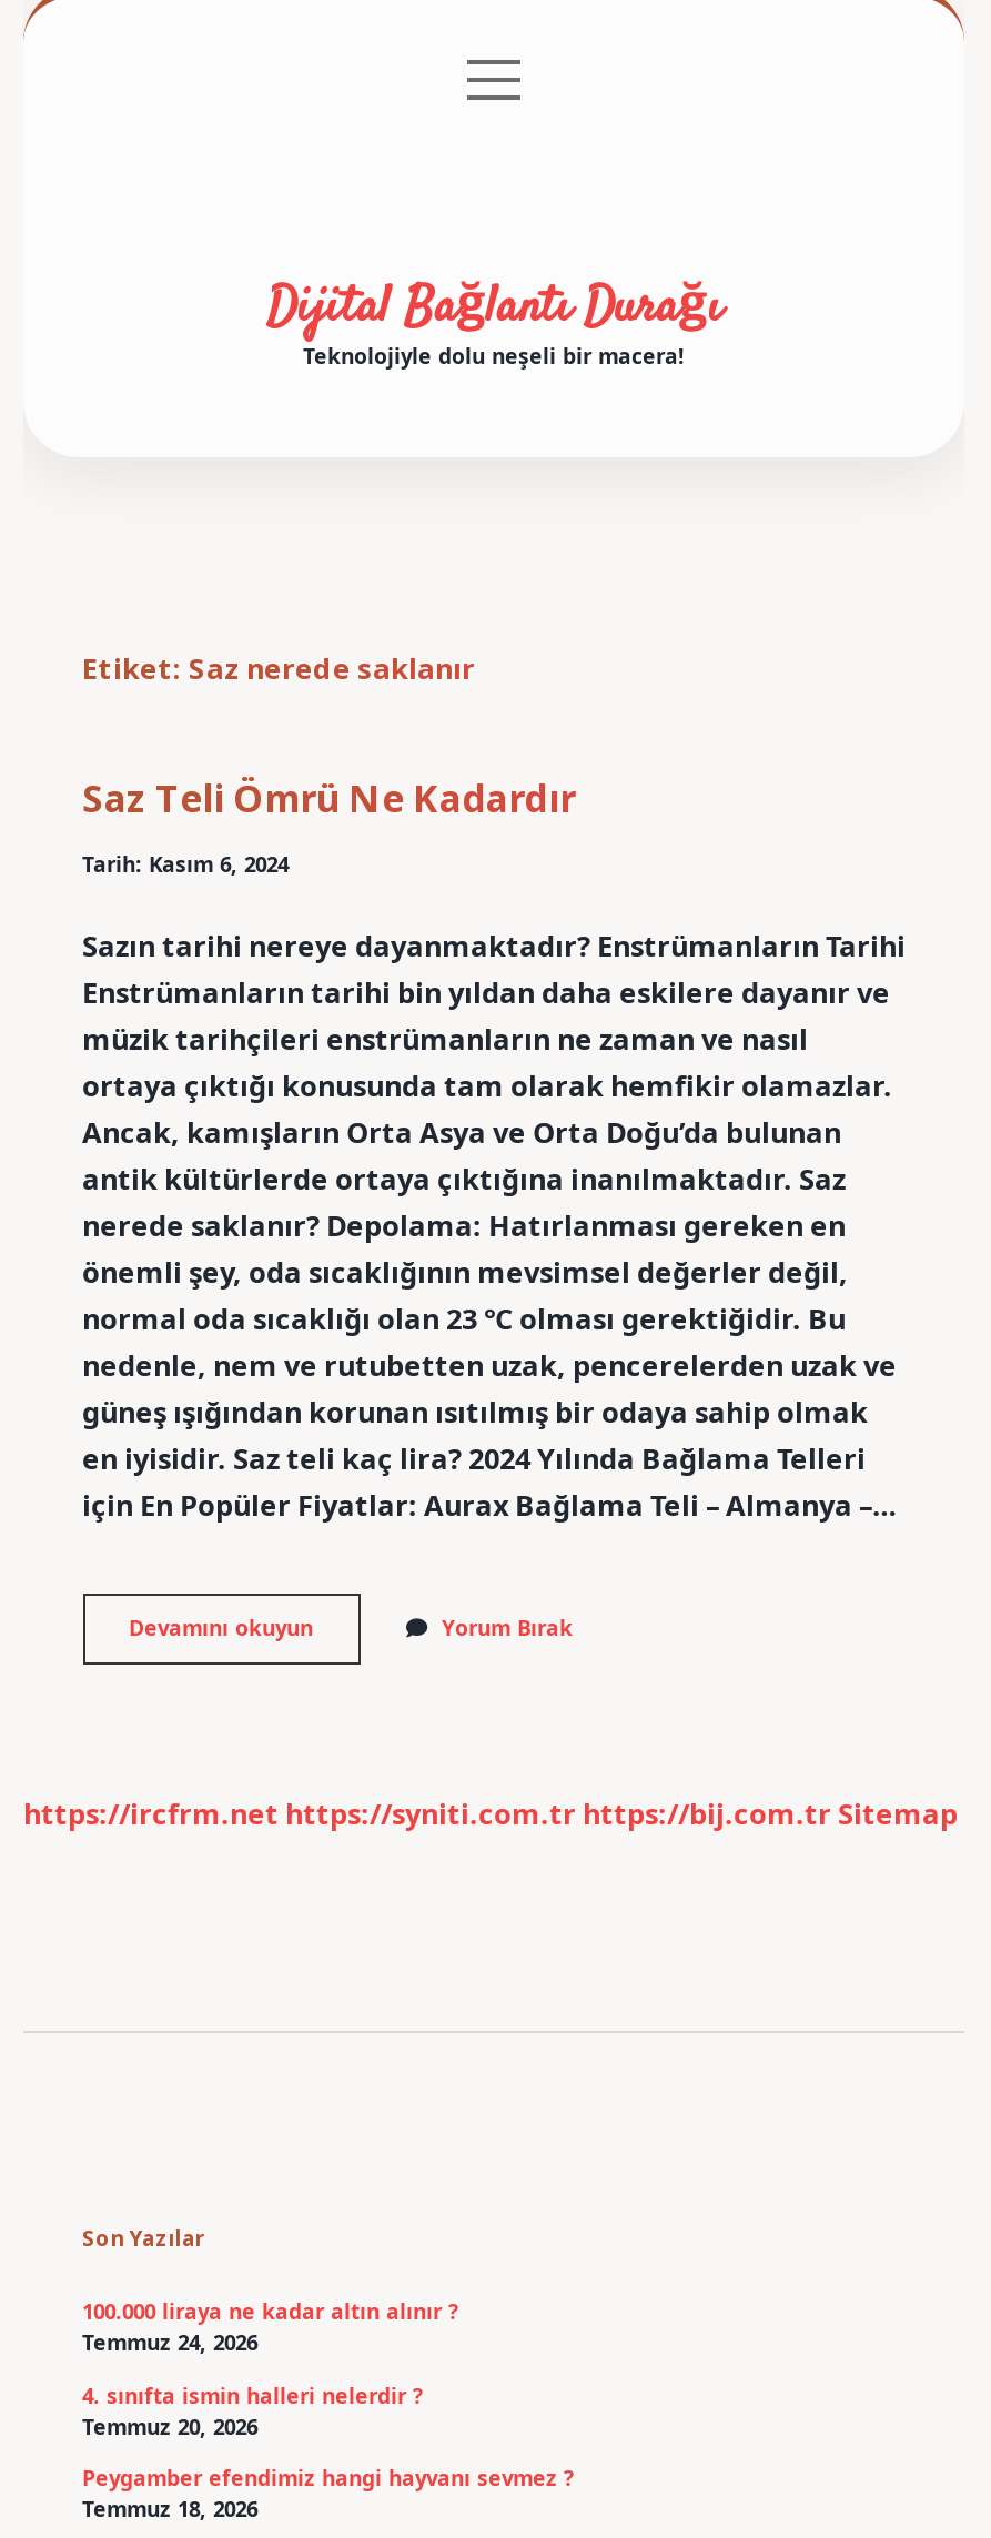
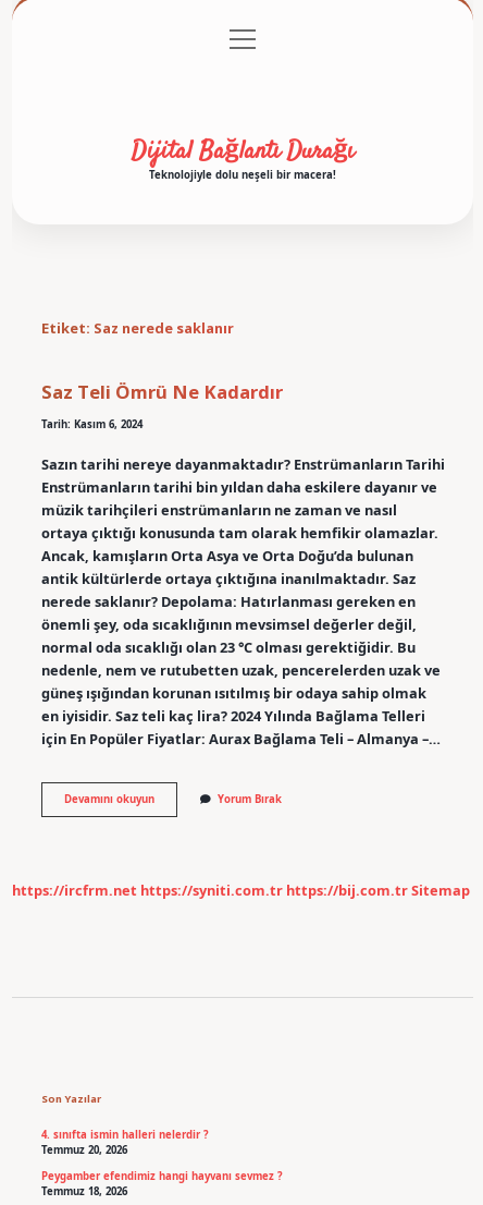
- 100.000 liraya ne kadar altın alınır ?
- Temmuz 24, 2026
